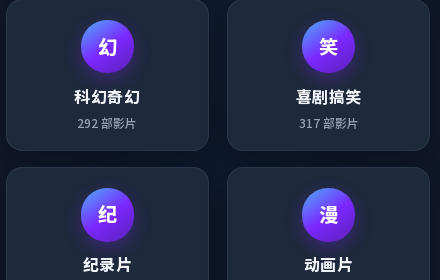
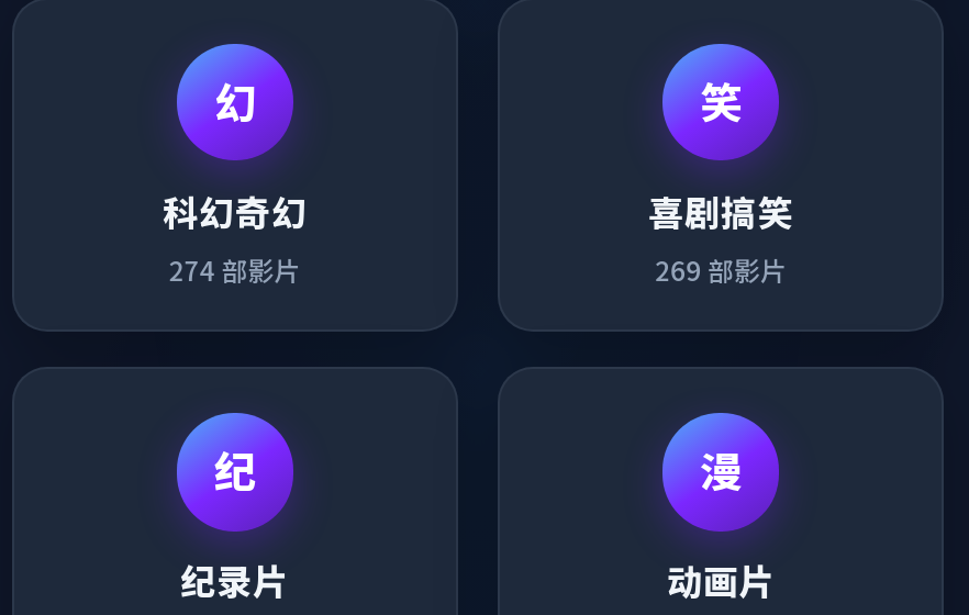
- 292部影片
+ 274部影片

- 317部影片
+ 269部影片
